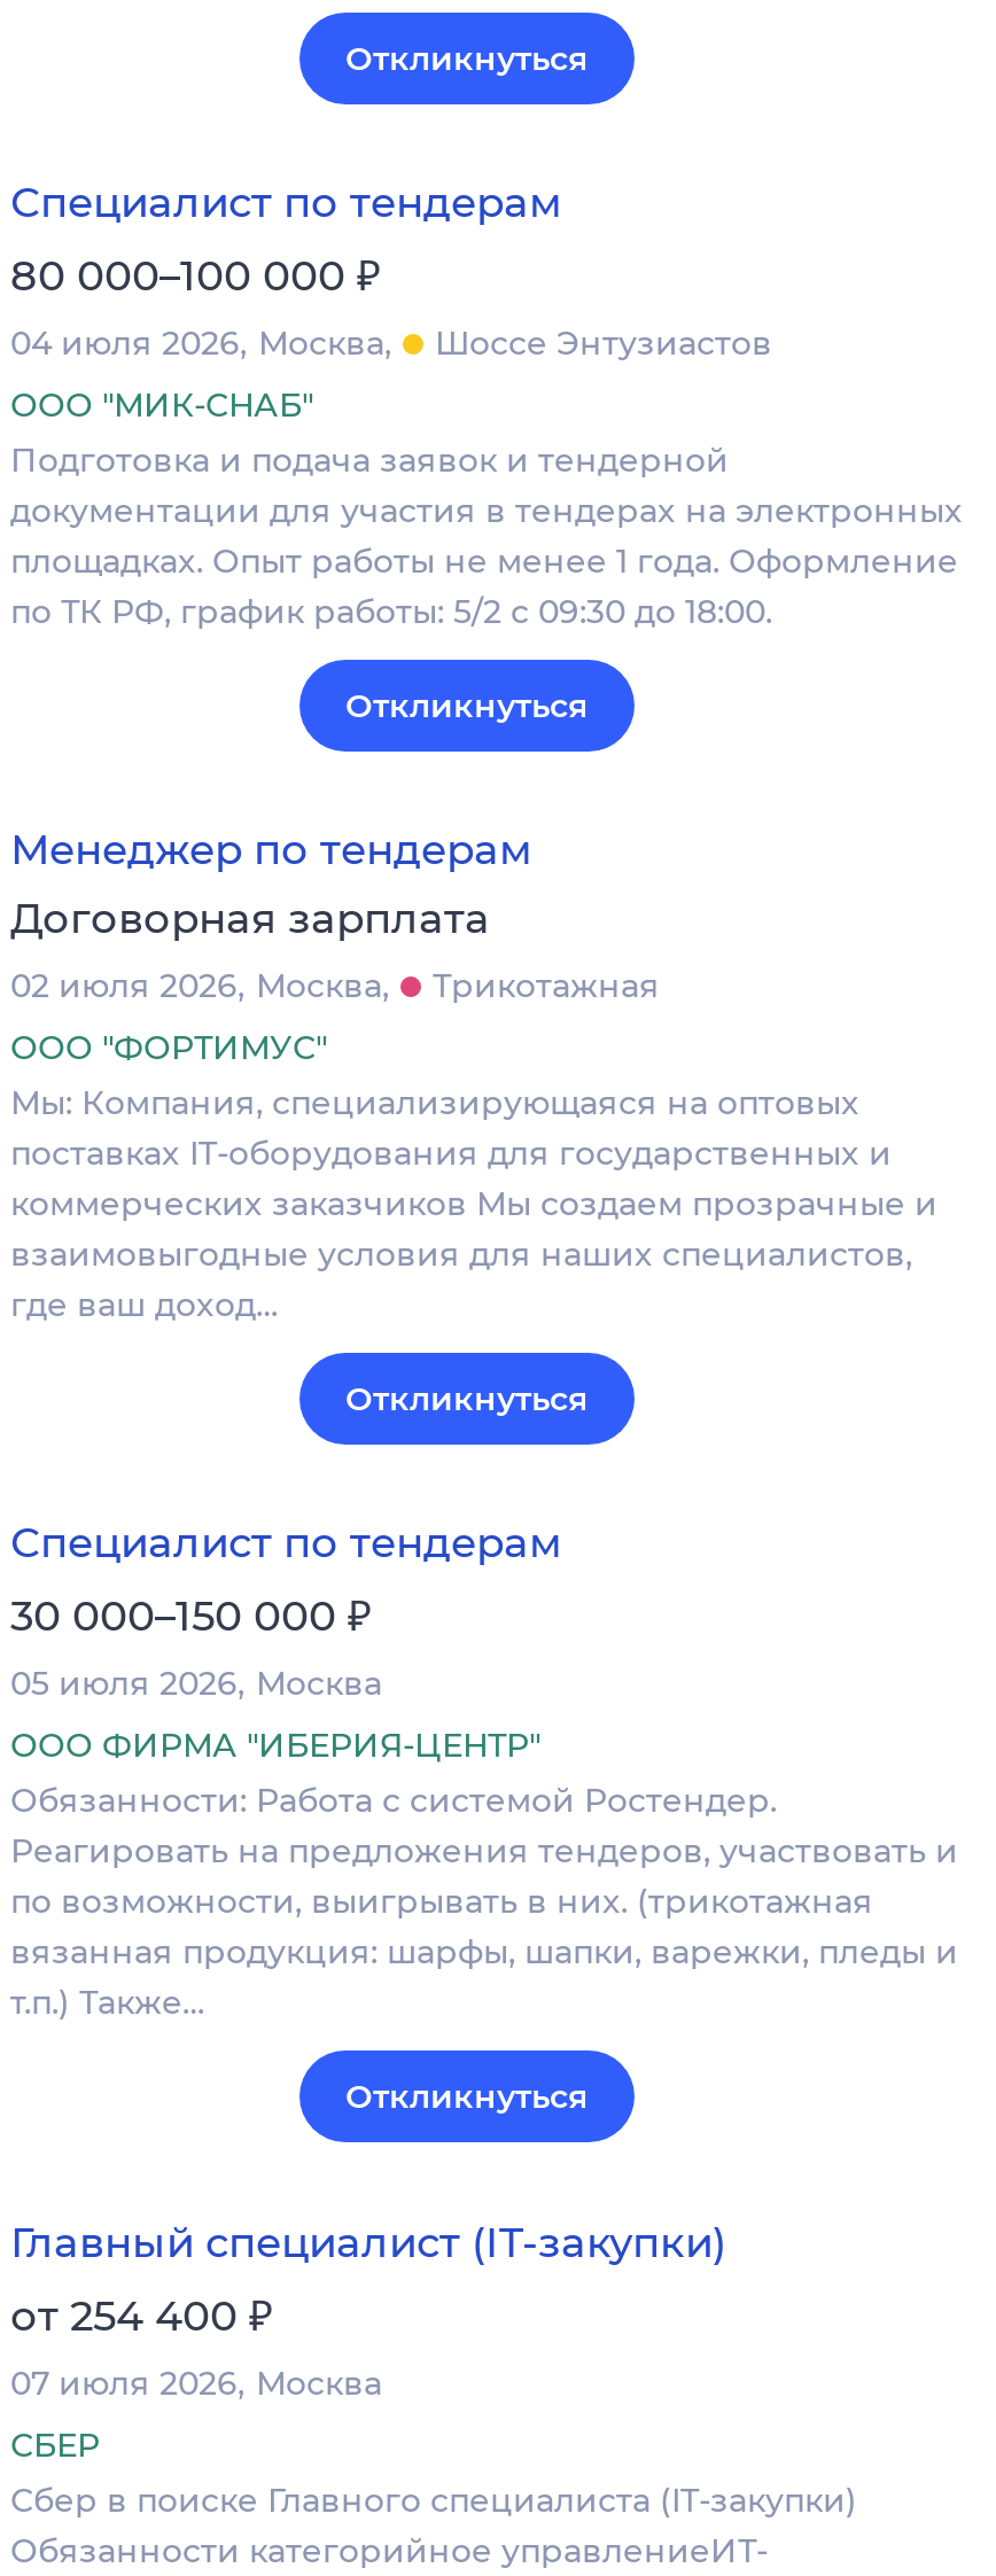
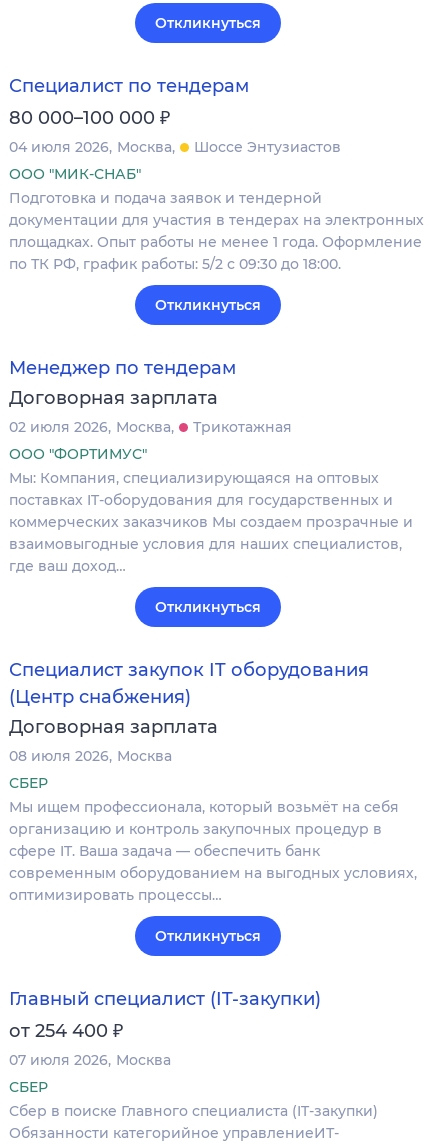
- Специалист по тендерам
- 30 000–150 000 ₽
- 05 июля 2026 Москва
+ Специалист закупок IT оборудования
+ (Центр снабжения)
+ Договорная зарплата
+ 08 июля 2026 Москва

- ООО ФИРМА "ИБЕРИЯ-ЦЕНТР"
- Обязанности: Работа с системой Ростендер.
- Реагировать на предложения тендеров, участвовать и
- по возможности, выигрывать в них. (трикотажная
- вязанная продукция: шарфы, шапки, варежки, пледы и
- т.п.) Также…
+ СБЕР
+ Мы ищем профессионала, который возьмёт на себя
+ организацию и контроль закупочных процедур в
+ сфере IT. Ваша задача — обеспечить банк
+ современным оборудованием на выгодных условиях,
+ оптимизировать процессы…
